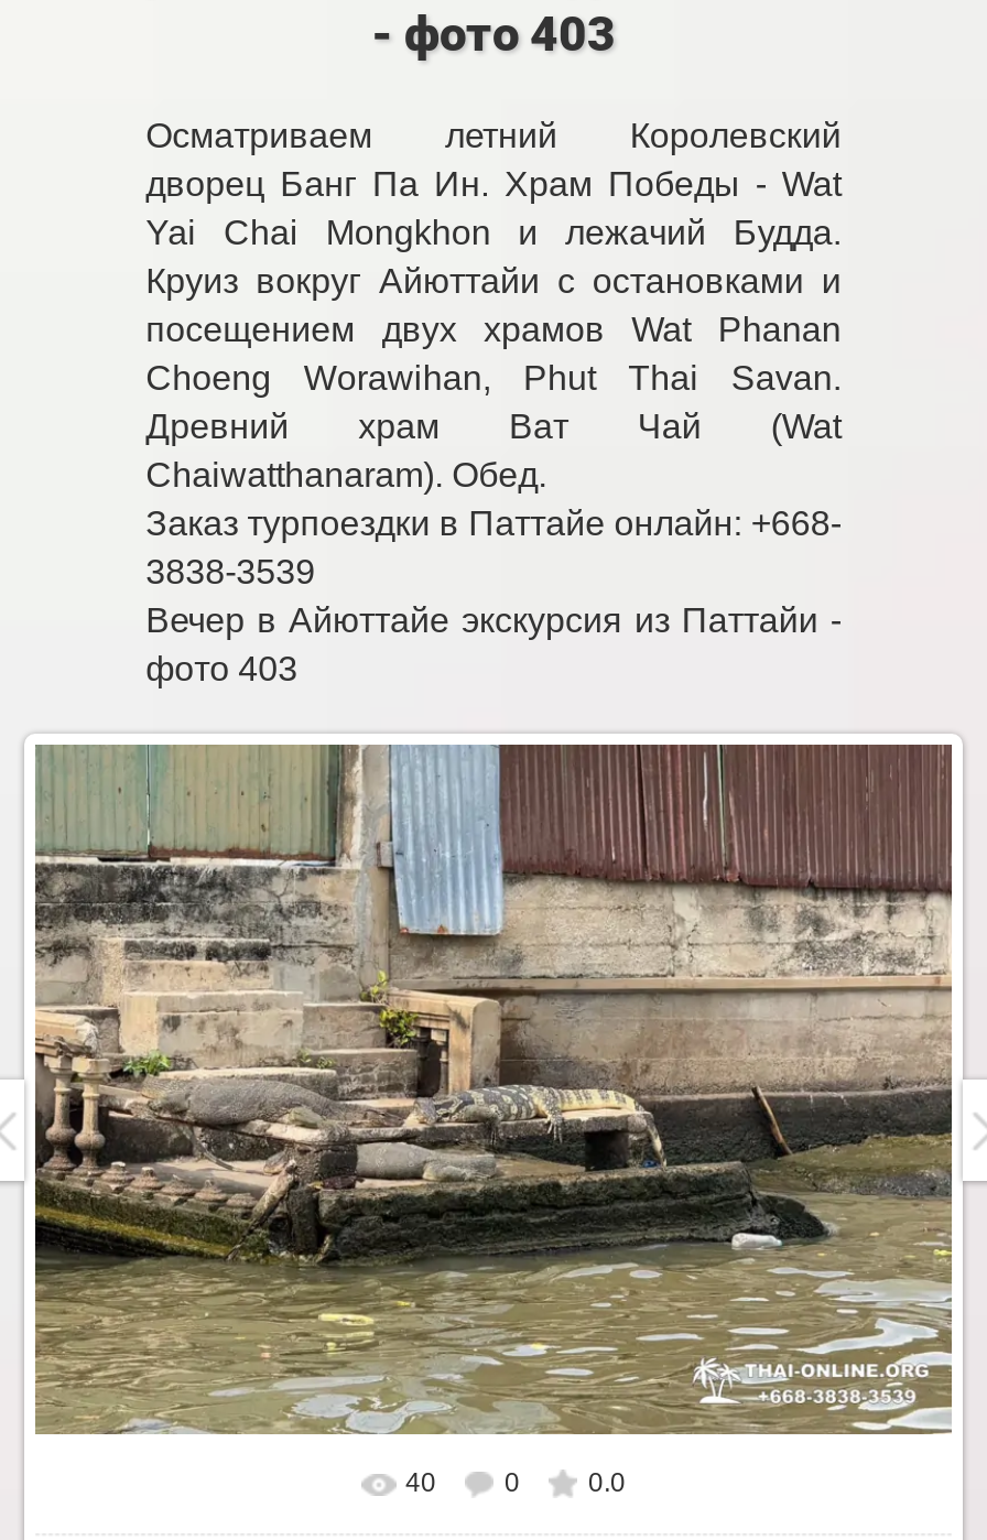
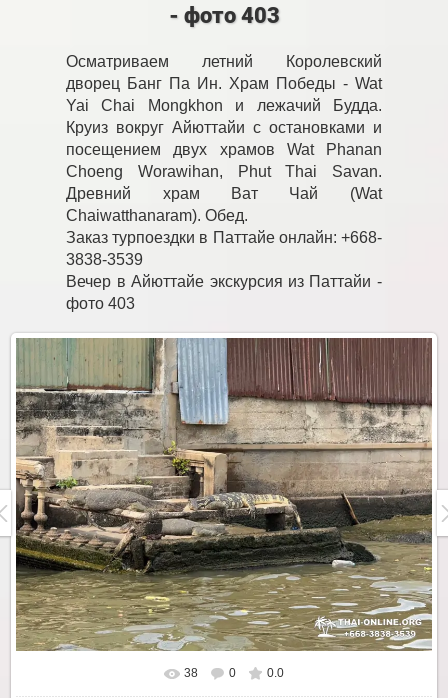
- 40
+ 38
